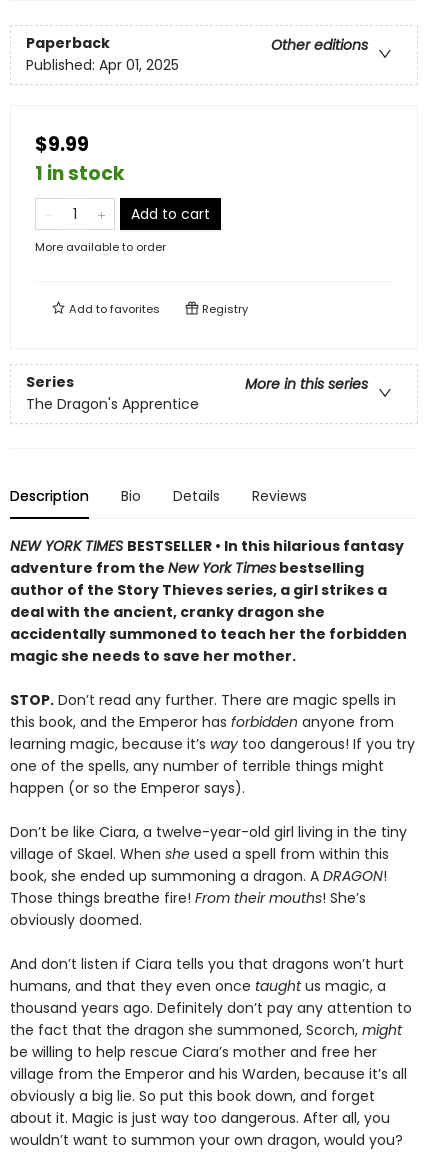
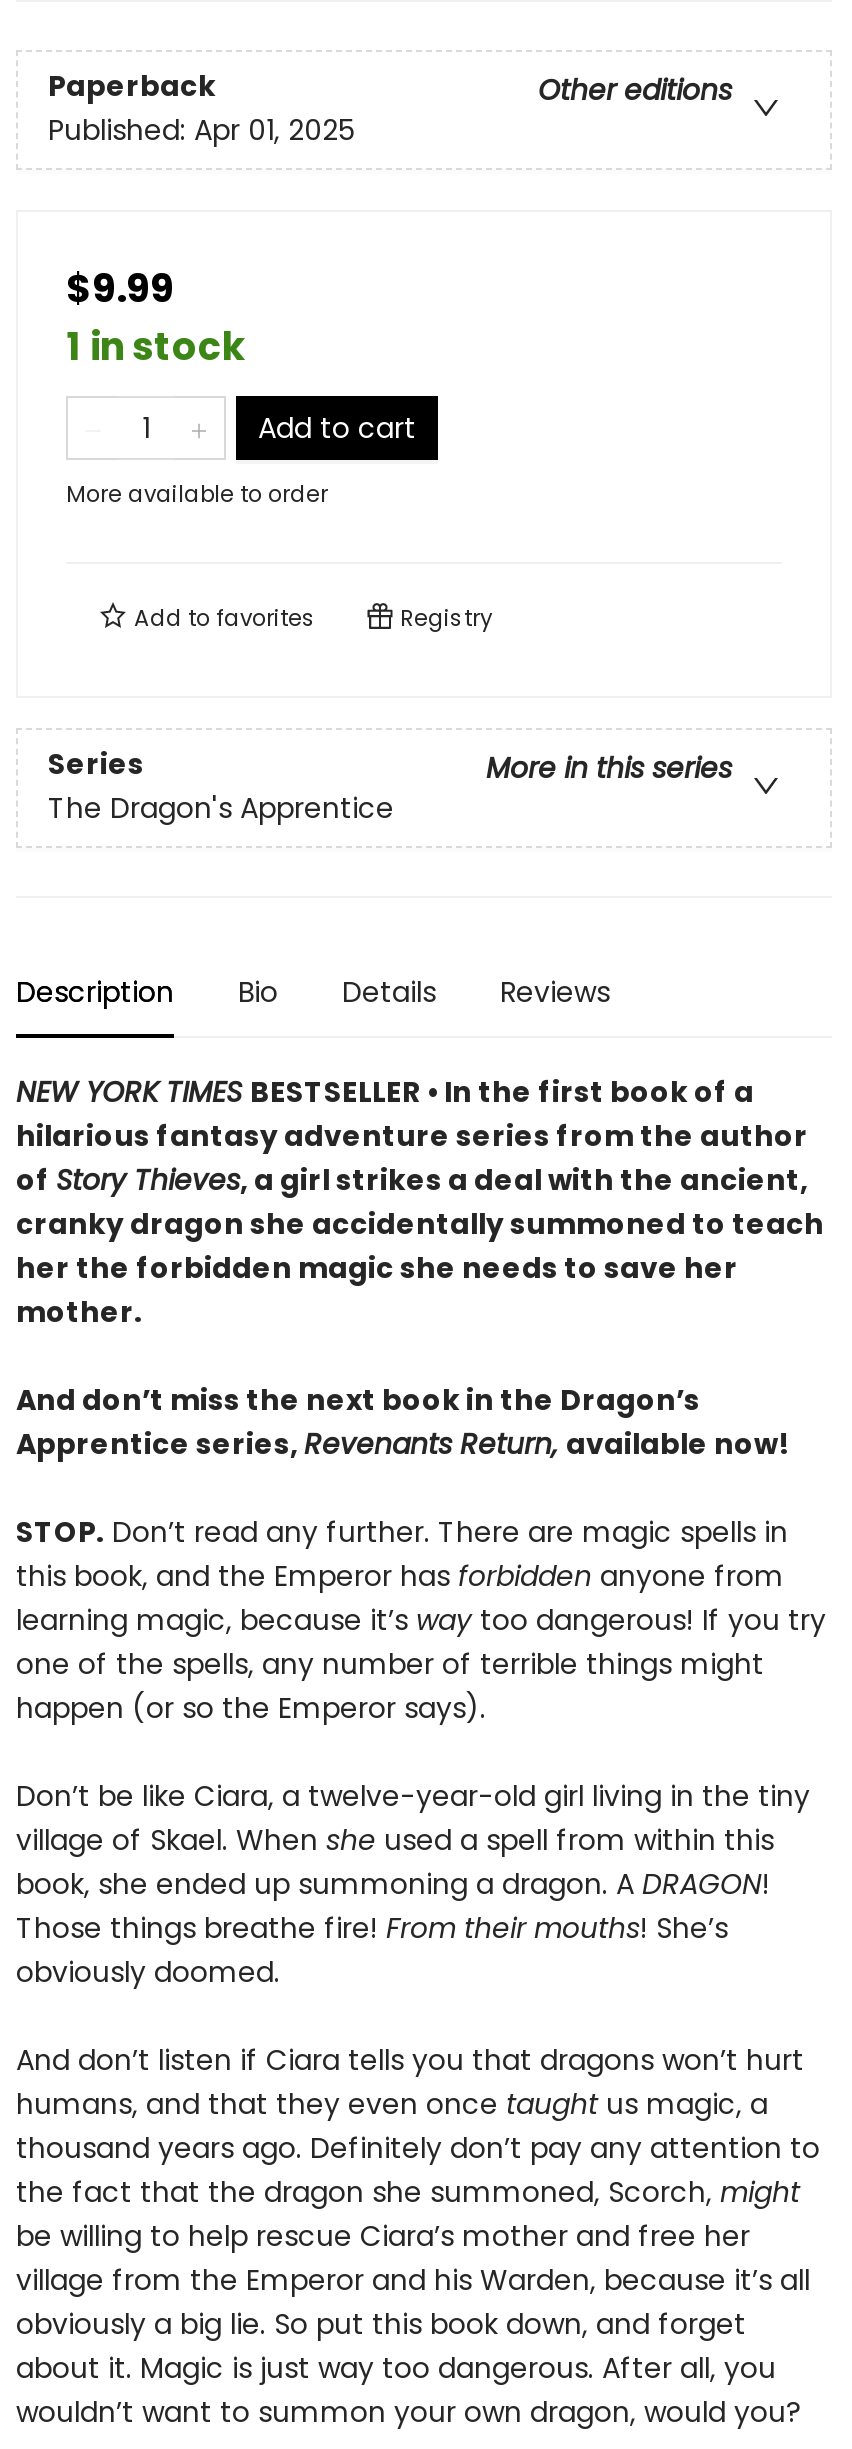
- NEW YORK TIMES BESTSELLER • In this hilarious fantasy
- adventure from the New York Times bestselling
- author of the Story Thieves series, a girl strikes a
- deal with the ancient, cranky dragon she
- accidentally summoned to teach her the forbidden
- magic she needs to save her mother.
+ NEW YORK TIMES BESTSELLER • In the first book of a
+ hilarious fantasy adventure series from the author
+ of Story Thieves, a girl strikes a deal with the ancient,
+ cranky dragon she accidentally summoned to teach
+ her the forbidden magic she needs to save her
+ mother.
+ And don’t miss the next book in the Dragon’s
+ Apprentice series, Revenants Return, available now!
